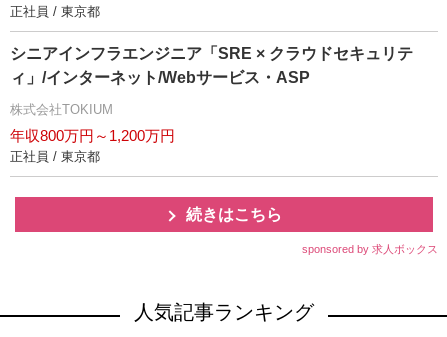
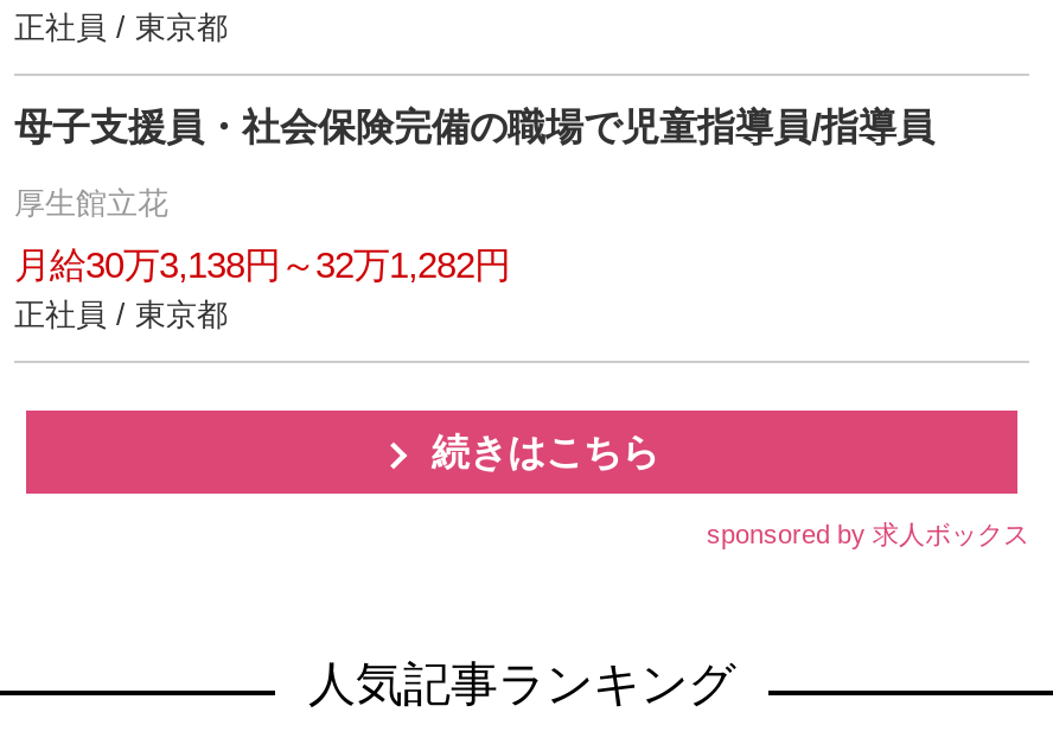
- シニアインフラエンジニア「SRE × クラウドセキュリテ
- ィ」/インターネット/Webサービス・ASP
+ 母子支援員・社会保険完備の職場で児童指導員/指導員

- 株式会社TOKIUM
+ 厚生館立花

- 年収800万円～1,200万円
+ 月給30万3,138円～32万1,282円
